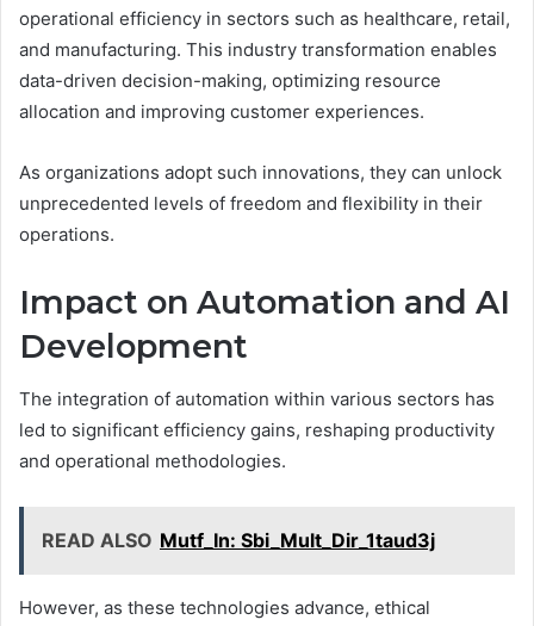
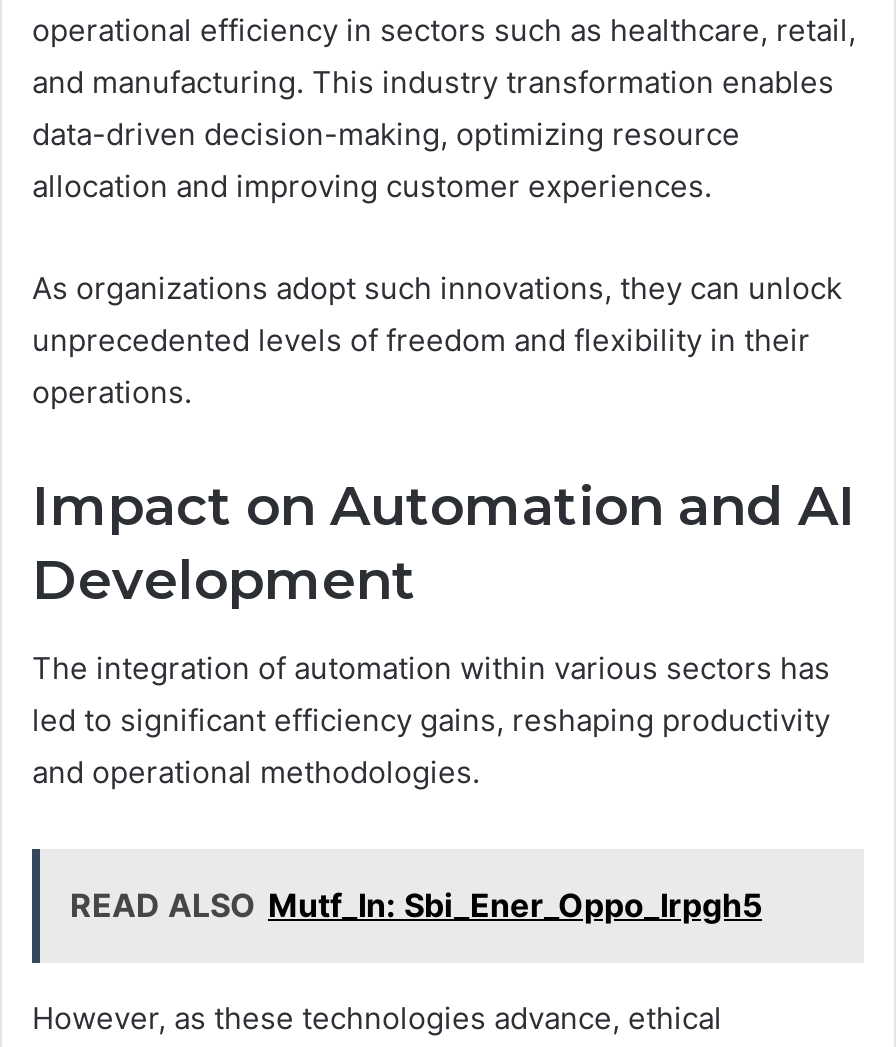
- READ ALSO Mutf_In: Sbi_Mult_Dir_1taud3j
+ READ ALSO Mutf_In: Sbi_Ener_Oppo_Irpgh5
